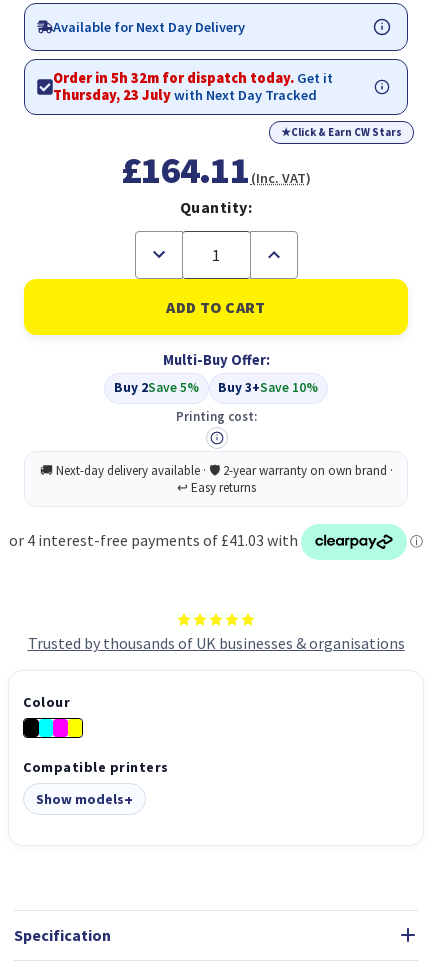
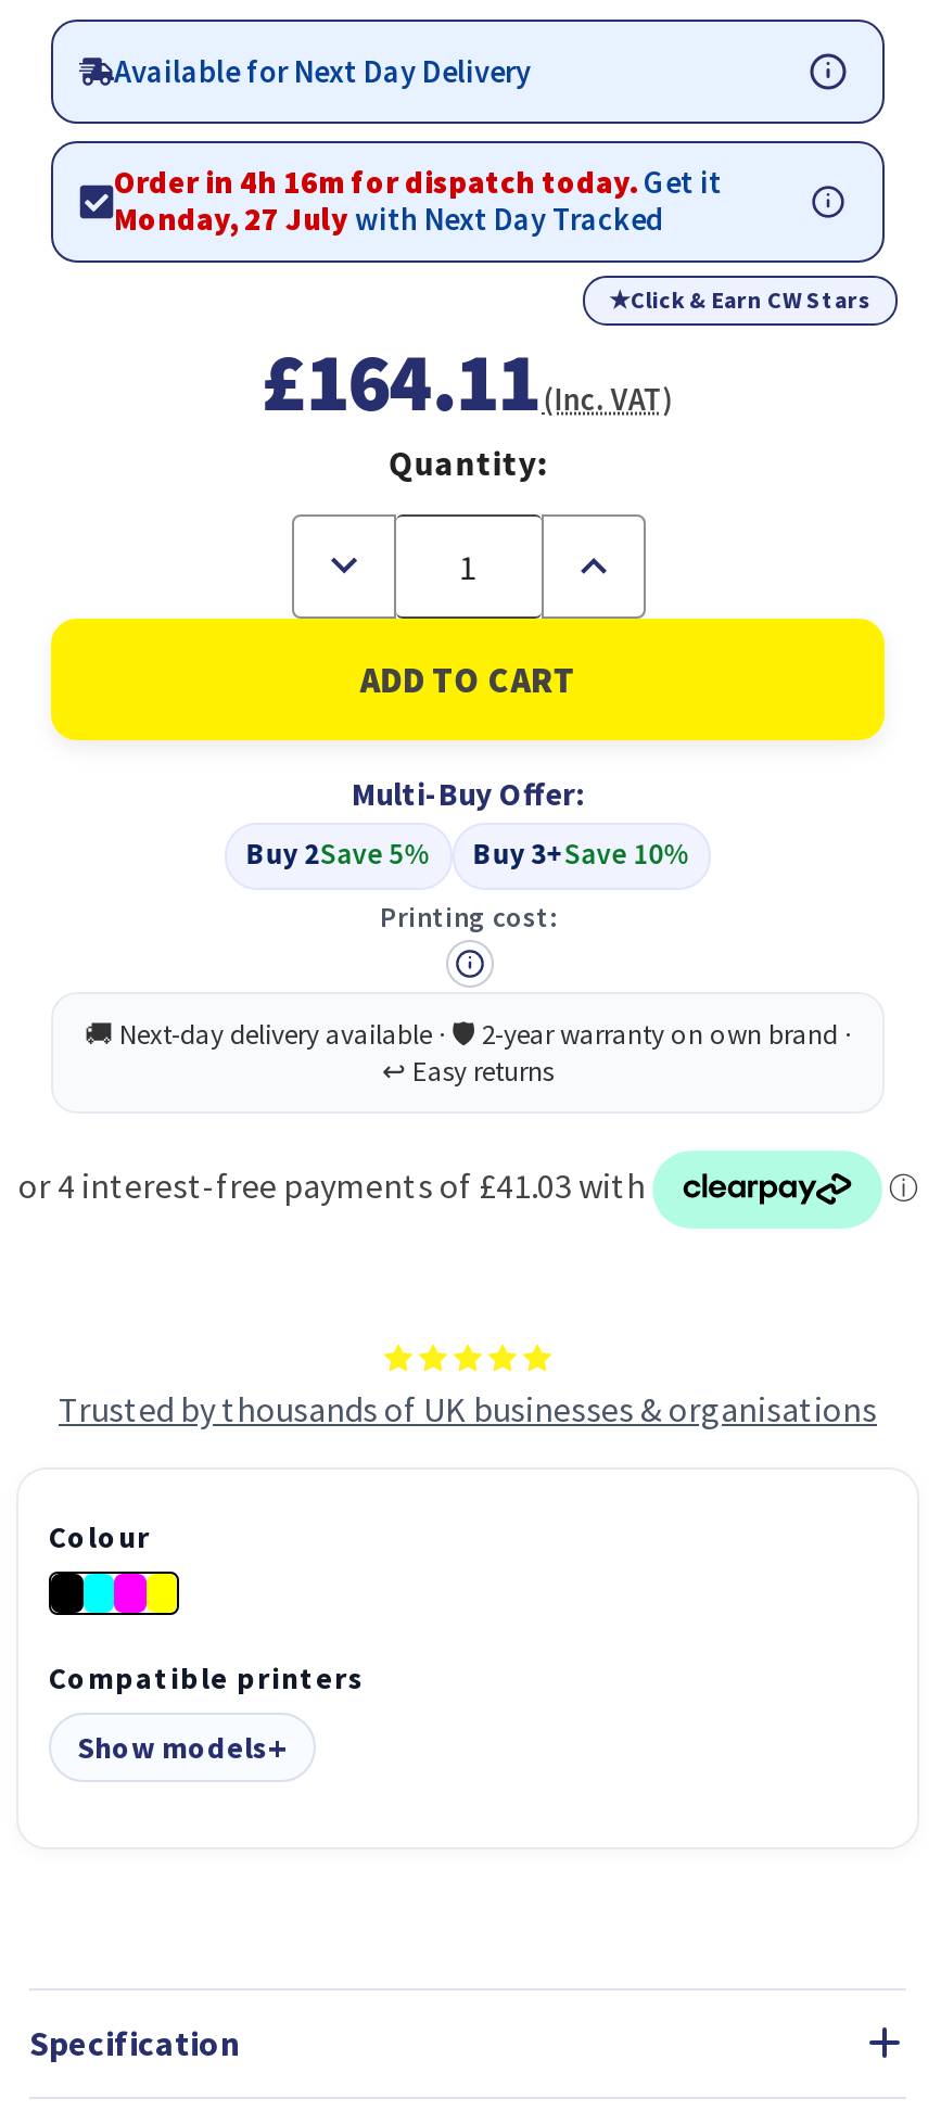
- Order in 5h 32m for dispatch today. Get it
+ Order in 4h 16m for dispatch today. Get it

- Thursday, 23 July with Next Day Tracked
+ Monday, 27 July with Next Day Tracked
